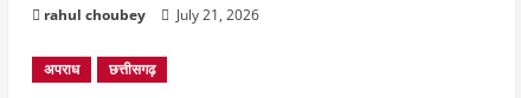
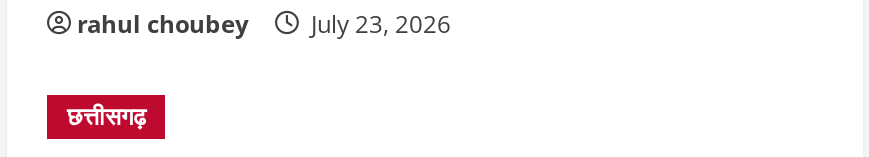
- July 21, 2026
- अपराध
+ July 23, 2026
